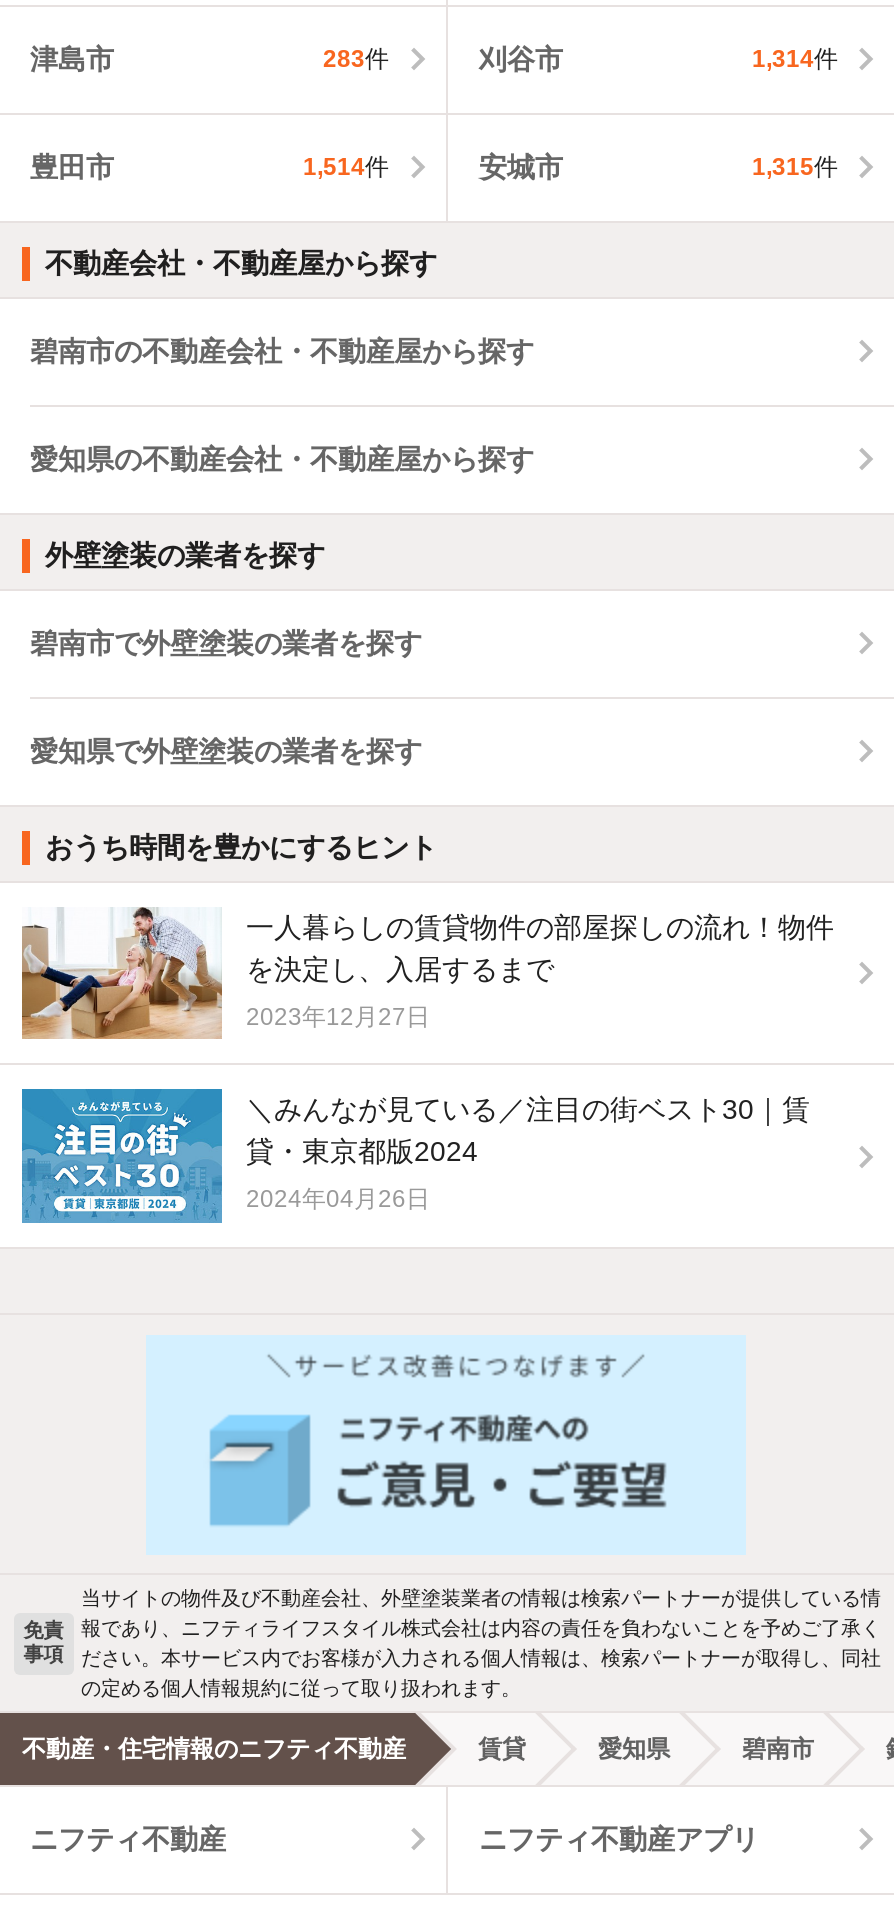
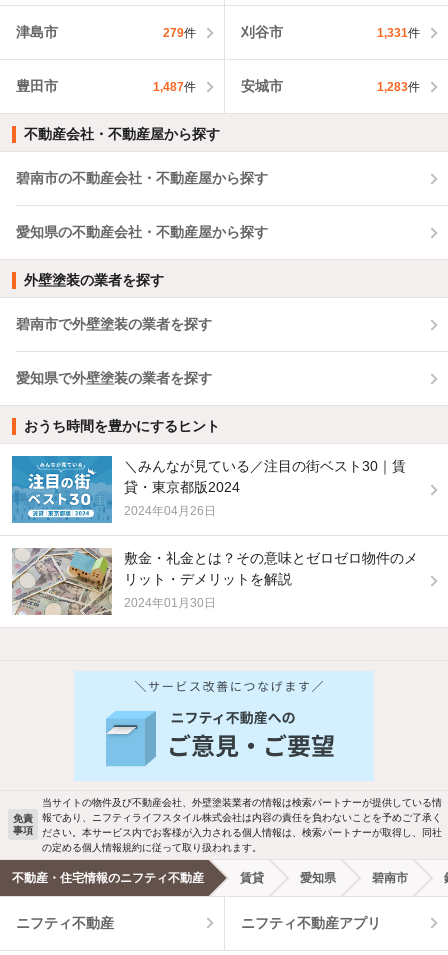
- 283件
+ 279件

- 1,314件
+ 1,331件

- 1,514件
+ 1,487件

- 1,315件
+ 1,283件

- [image]
- 一人暮らしの賃貸物件の部屋探しの流れ！物件
- を決定し、入居するまで
- 2023年12月27日

moved up: [image] | ＼みんなが見ている／注目の街ベスト30｜賃 | 貸・東京都版2024 | 2024年04月26日

+ [image]
+ 敷金・礼金とは？その意味とゼロゼロ物件のメ
+ リット・デメリットを解説
+ 2024年01月30日
